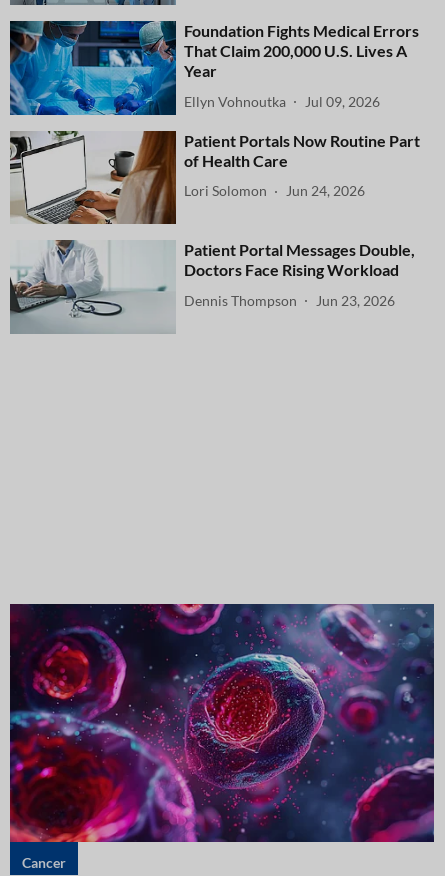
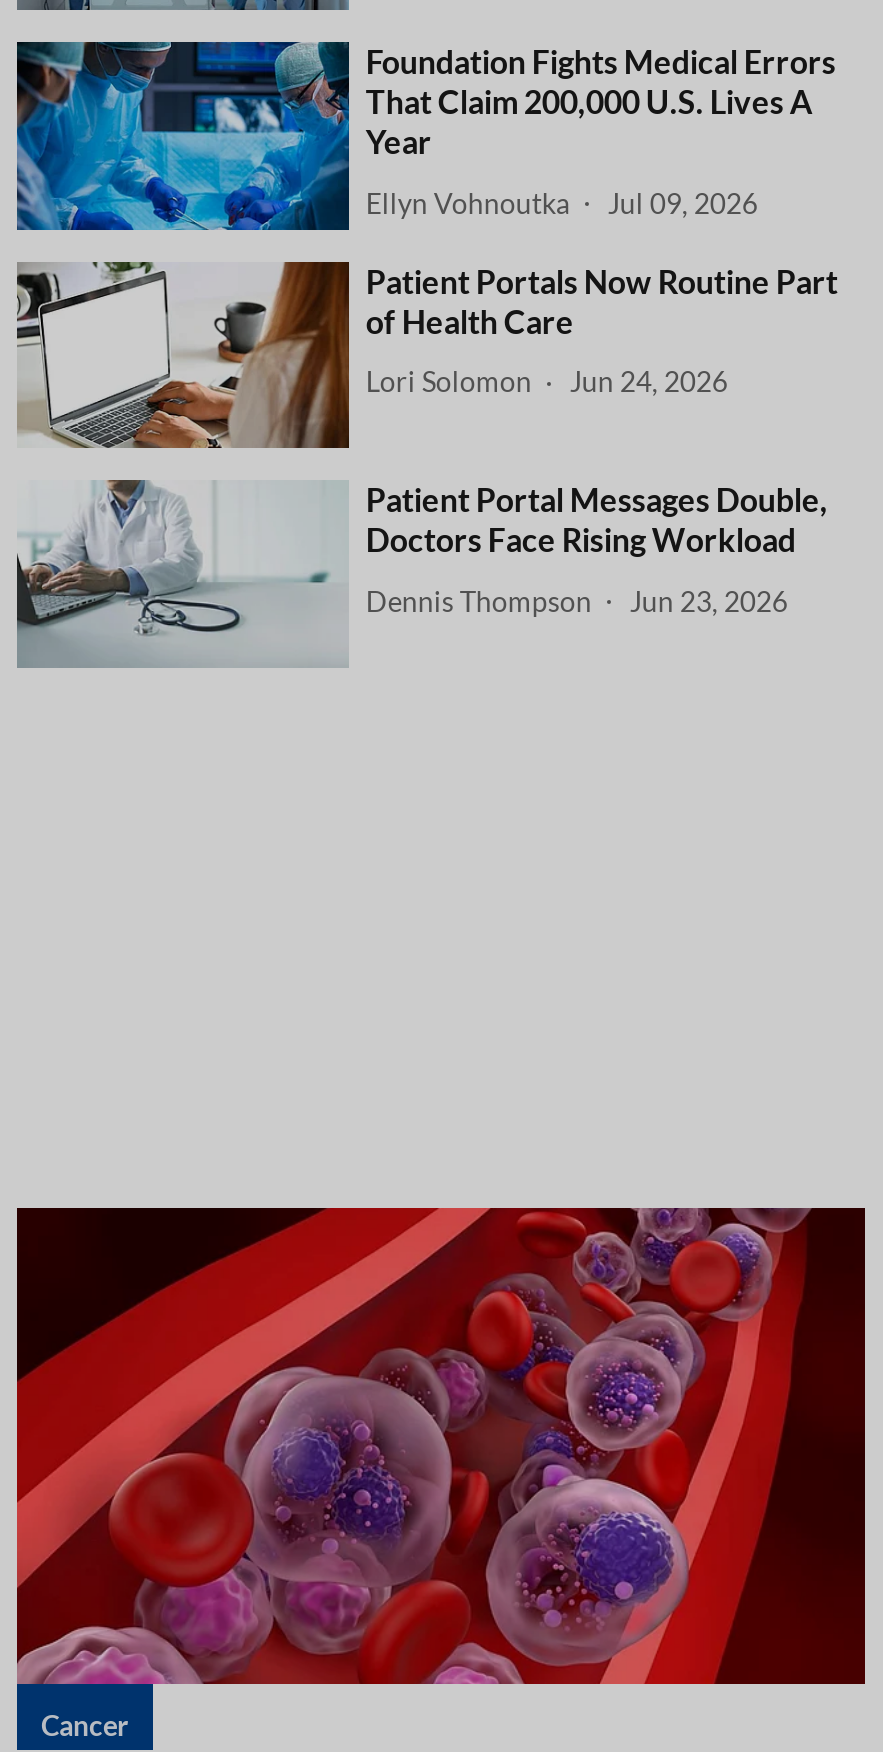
- [image]
+ [image]
